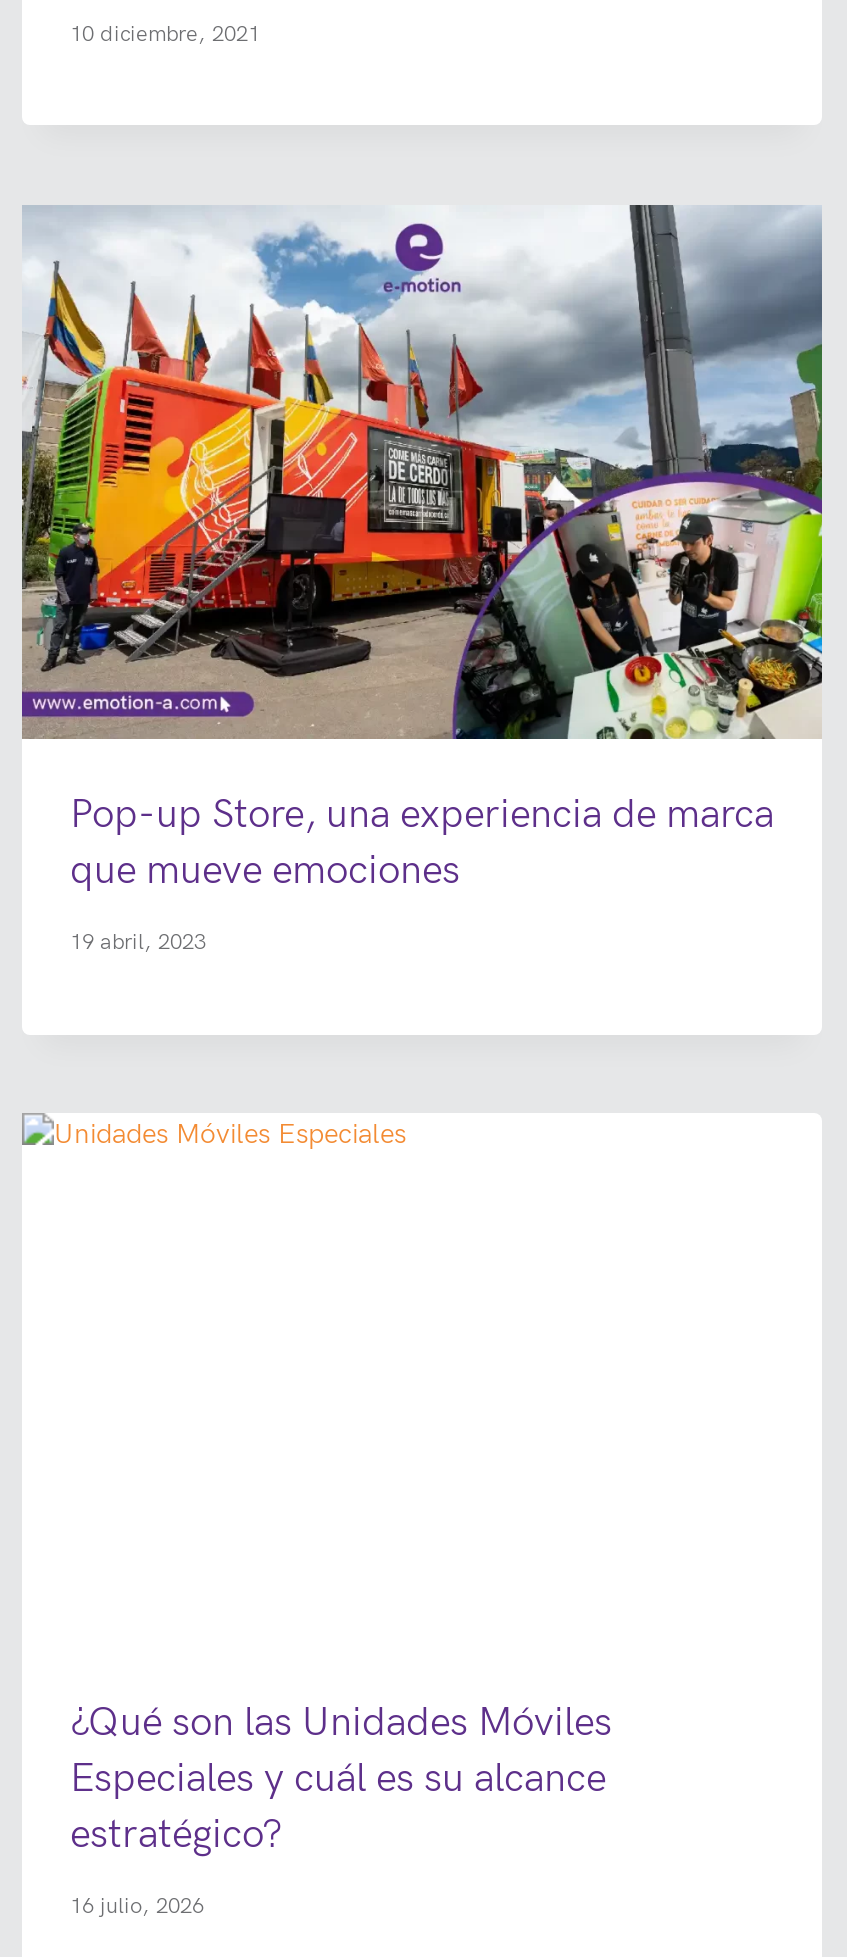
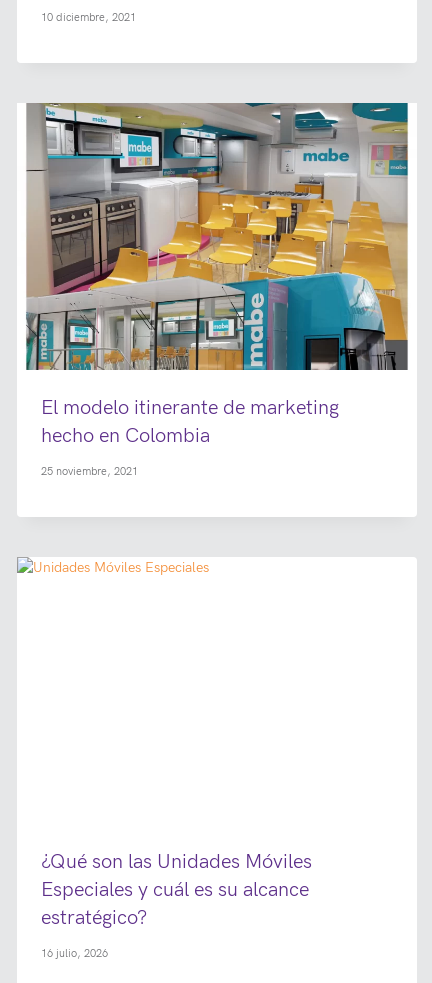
- [image]
- Pop-up Store, una experiencia de marca
- que mueve emociones
+ [image]
+ El modelo itinerante de marketing
+ hecho en Colombia

- 19 abril, 2023
+ 25 noviembre, 2021
